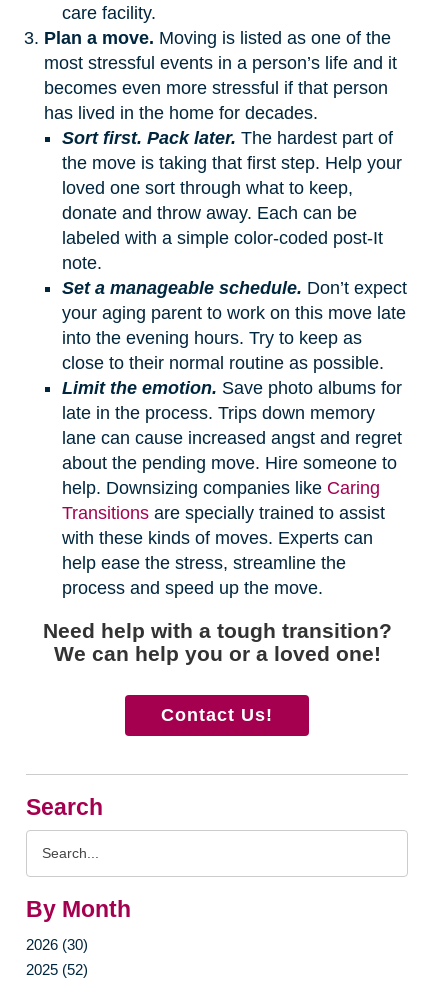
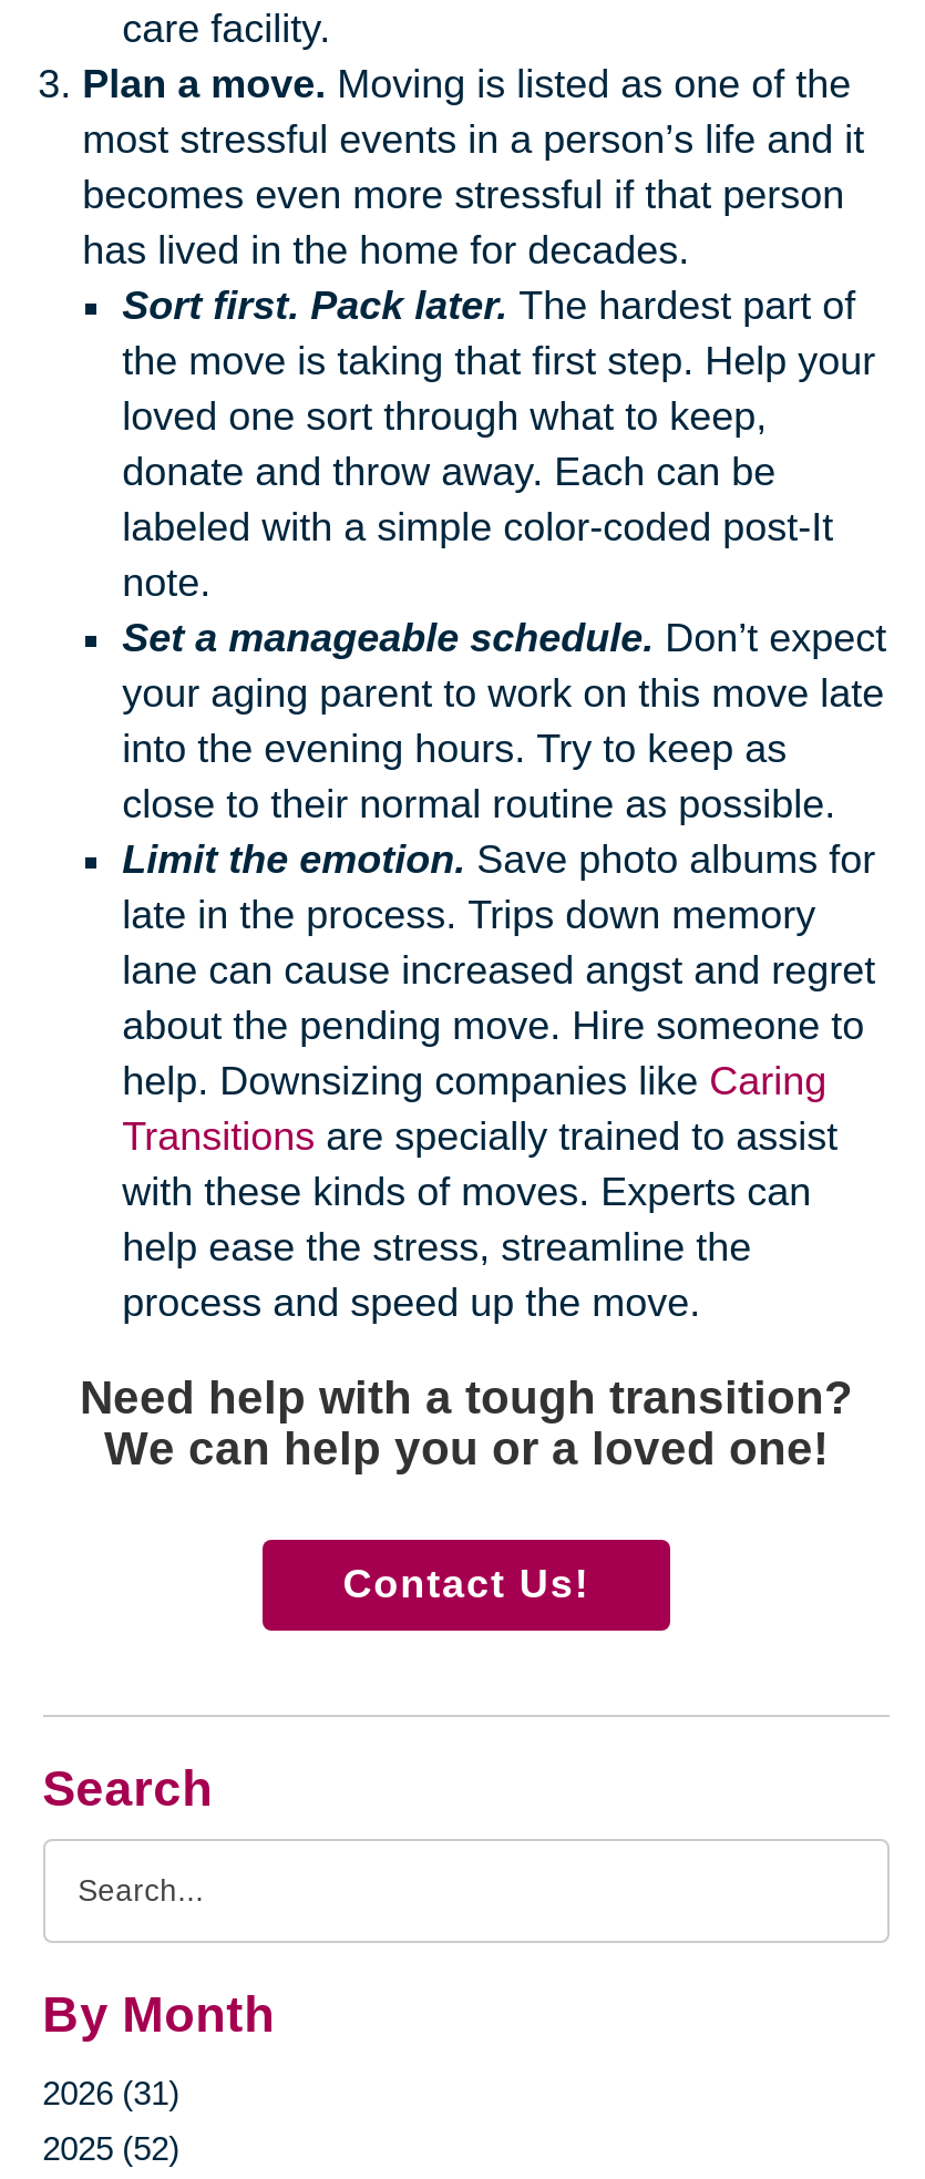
- 2026 (30)
+ 2026 (31)
